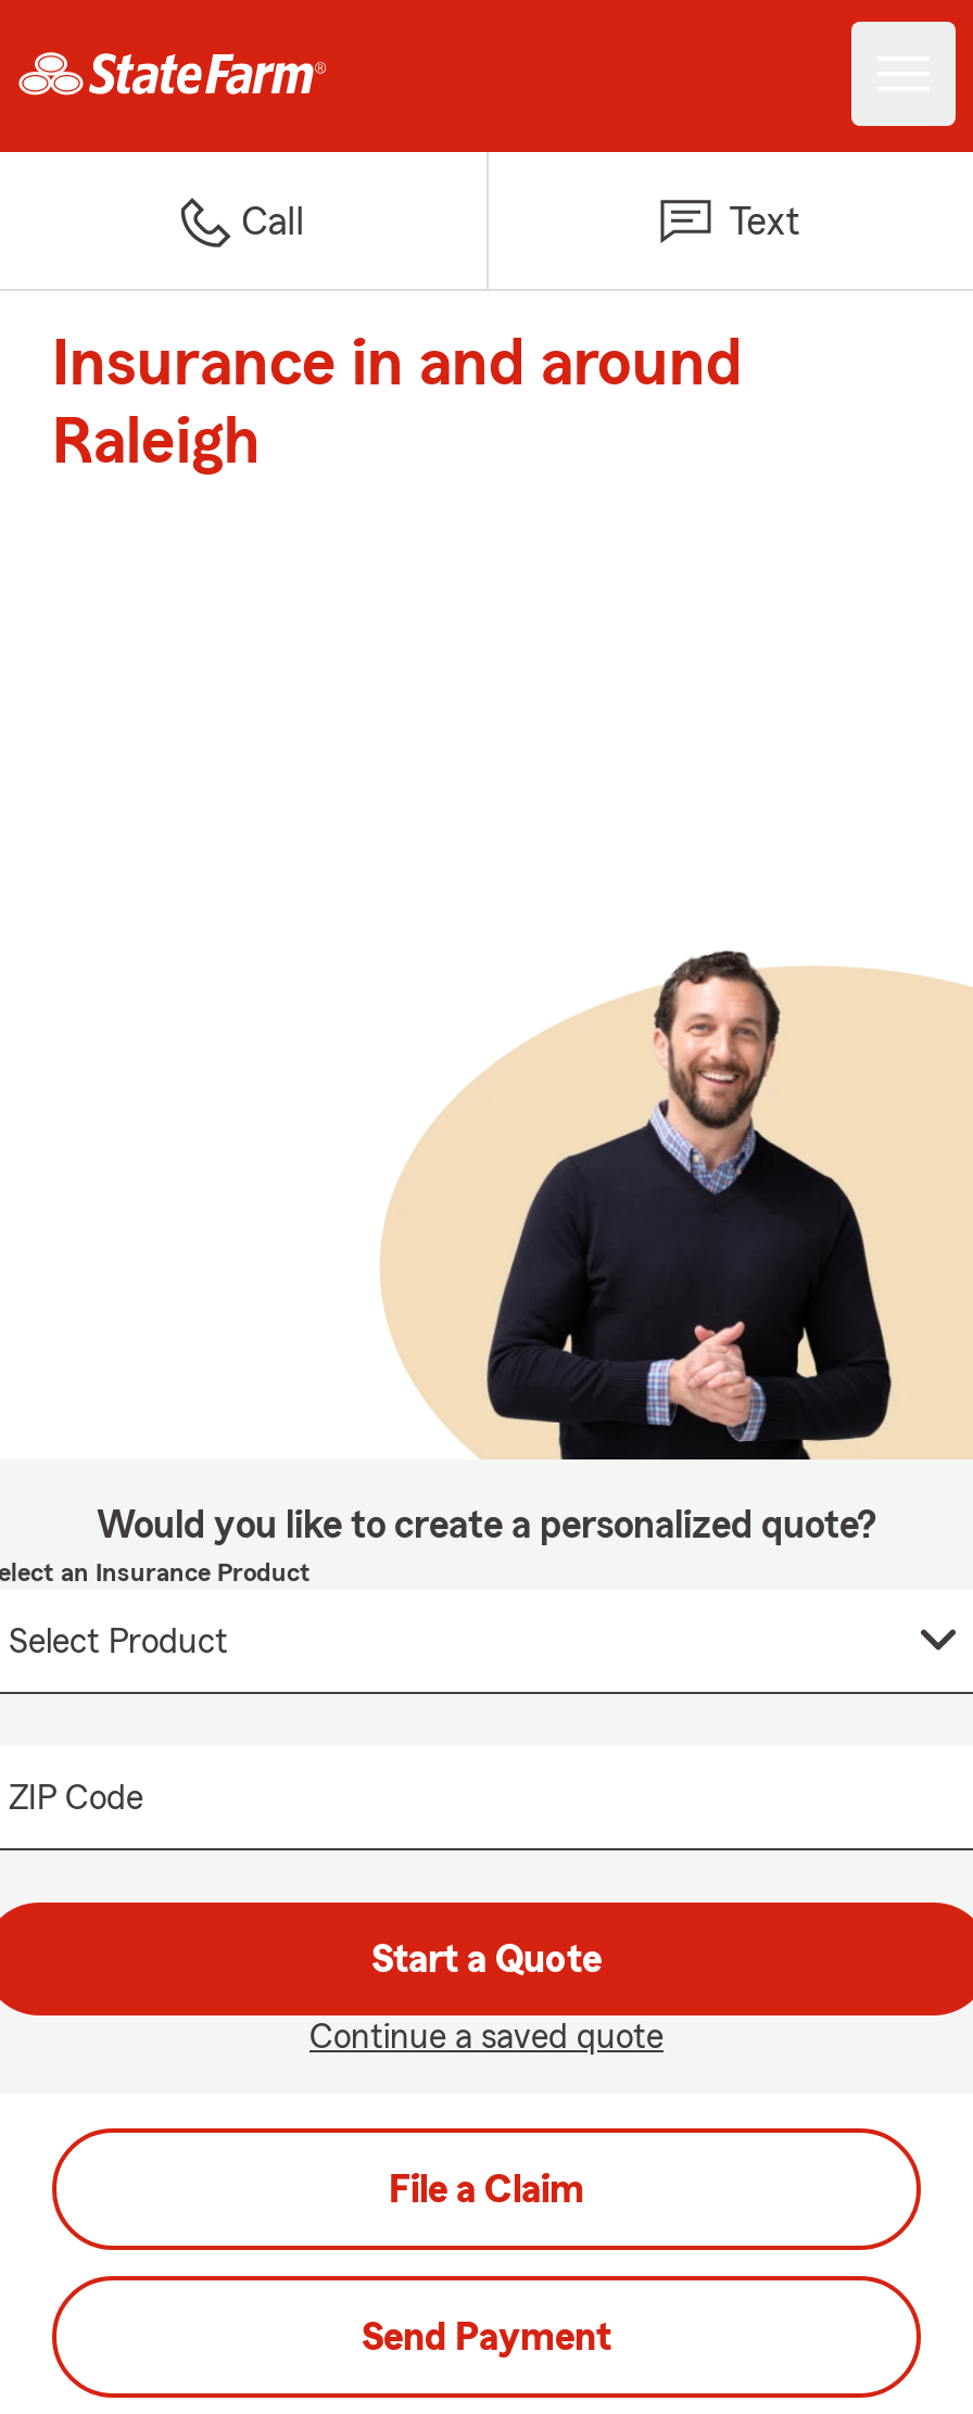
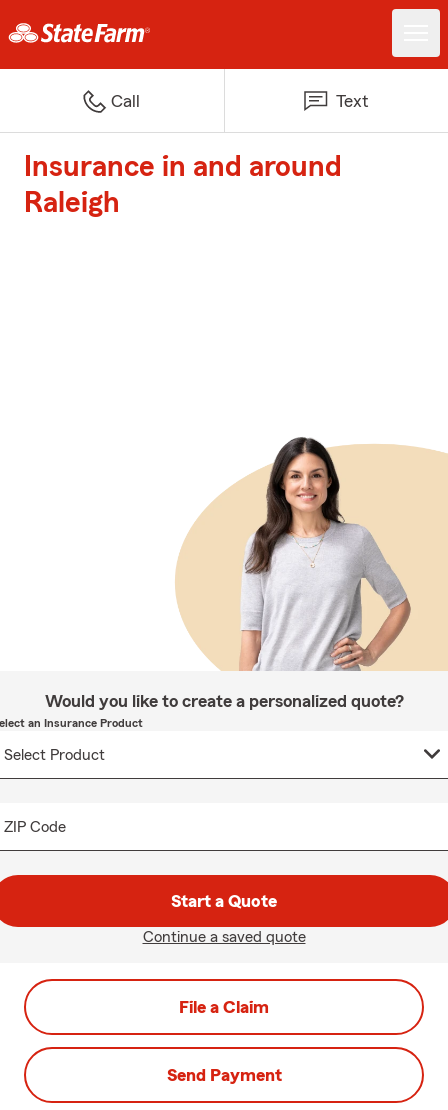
- [image]
+ [image]
